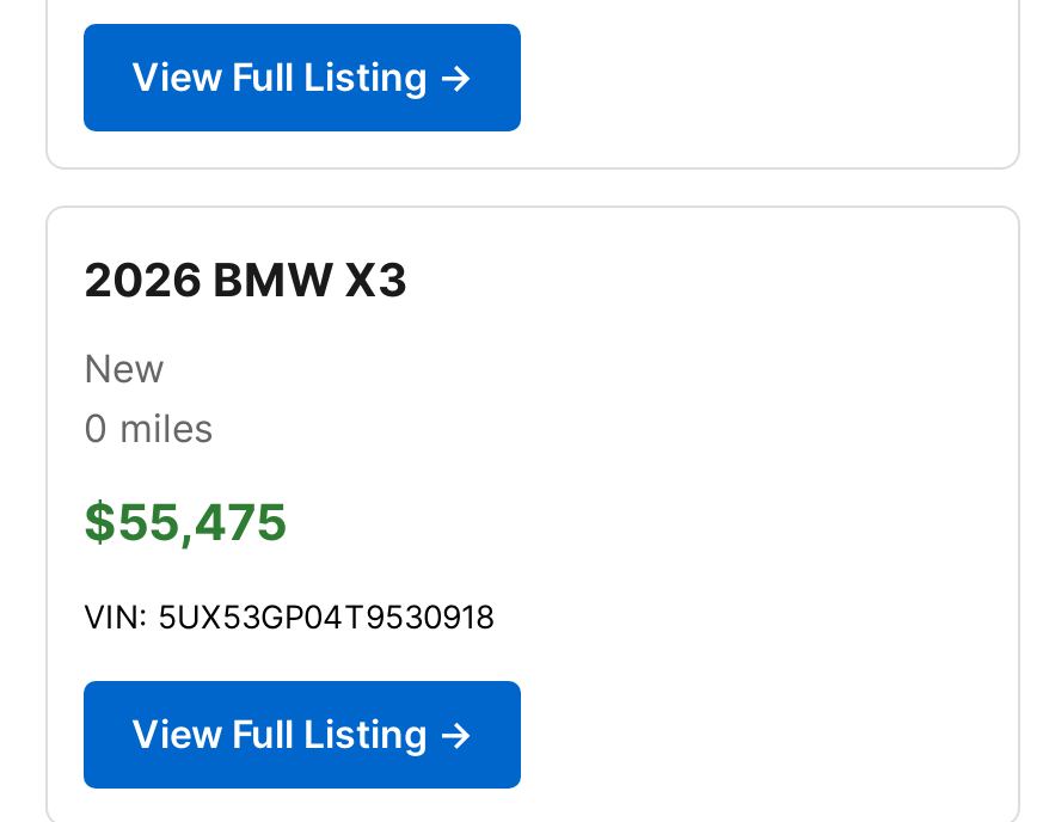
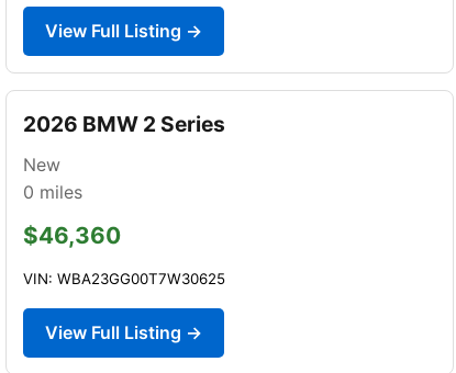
- 2026 BMW X3
+ 2026 BMW 2 Series

- $55,475
+ $46,360

- VIN: 5UX53GP04T9530918
+ VIN: WBA23GG00T7W30625
